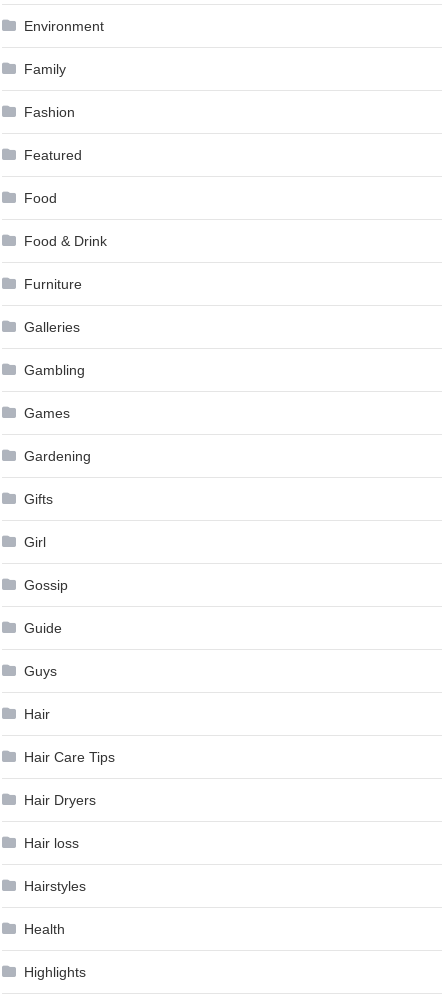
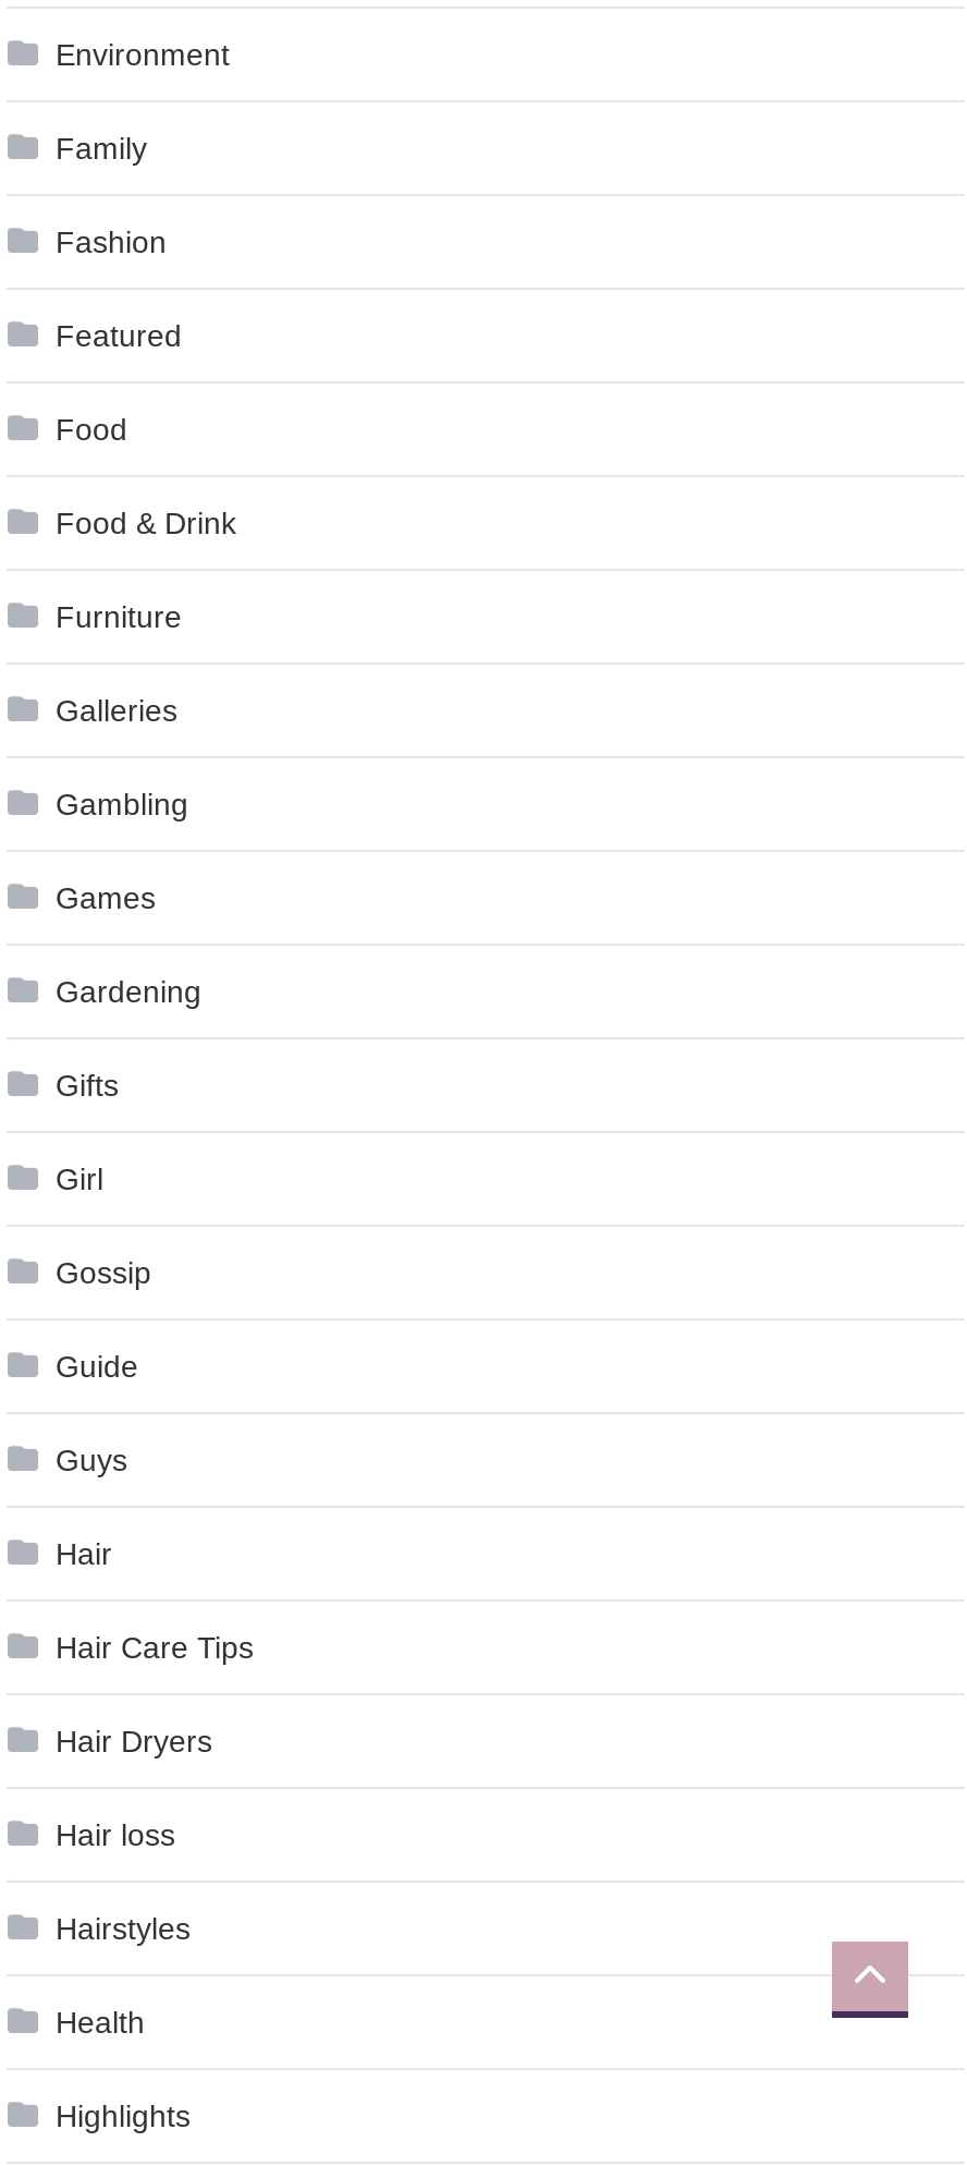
+ [image]
